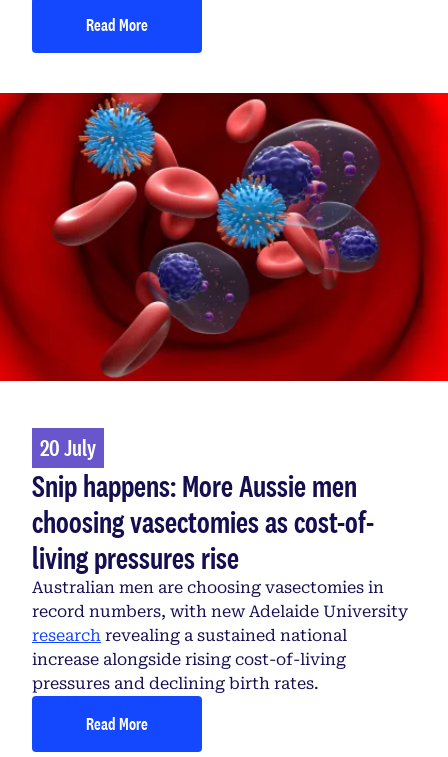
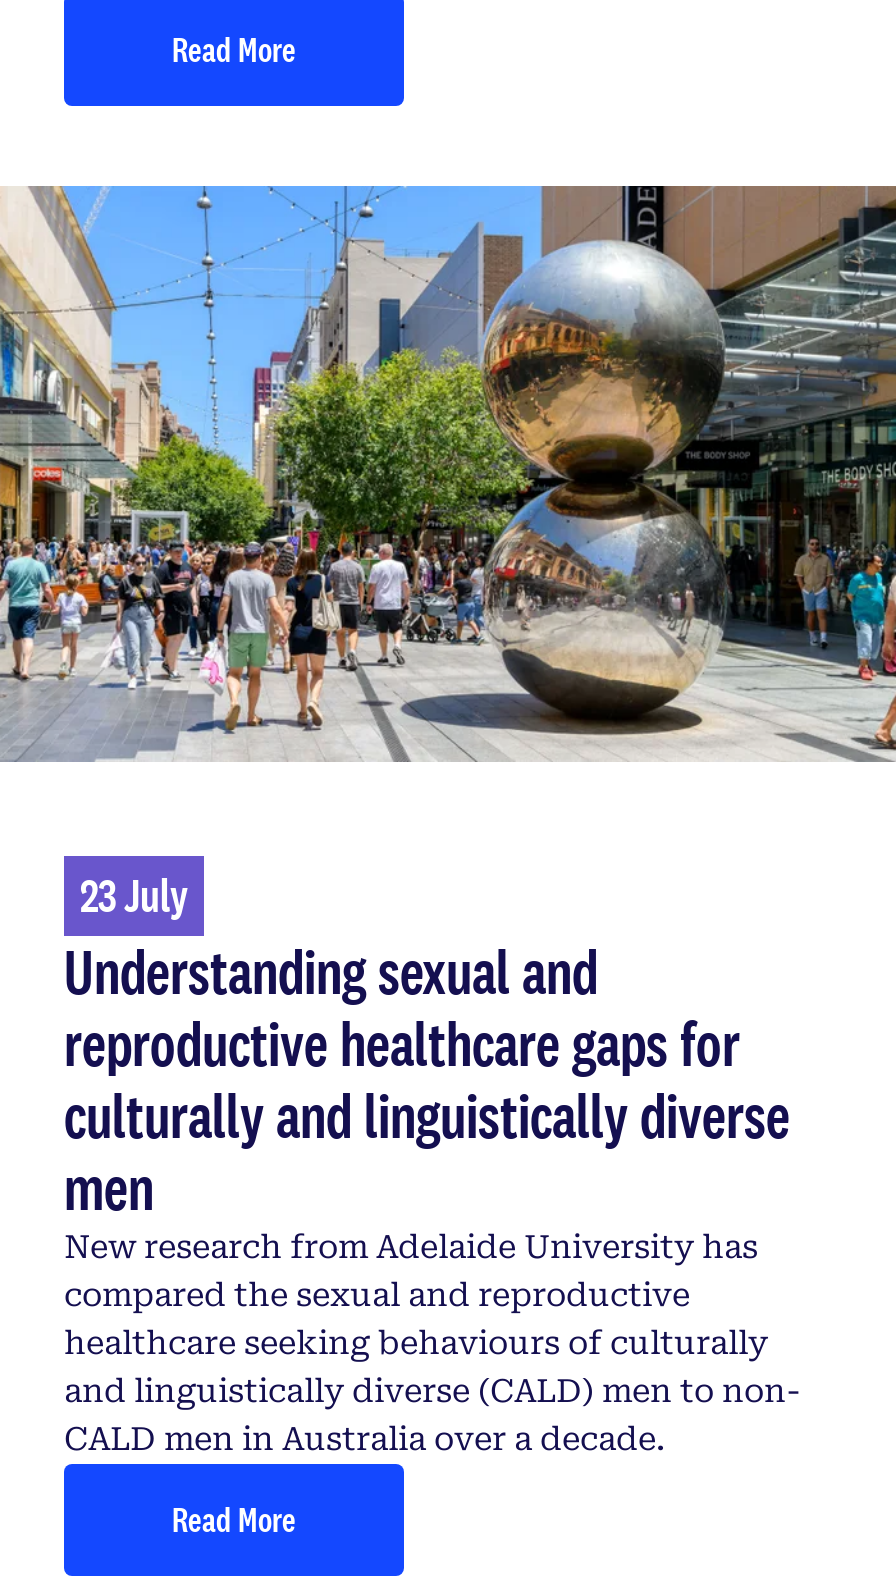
- [image]
+ [image]

- 20 July
- Snip happens: More Aussie men
- choosing vasectomies as cost-of-
- living pressures rise
- Australian men are choosing vasectomies in
- record numbers, with new Adelaide University
- research revealing a sustained national
- increase alongside rising cost‑of‑living
- pressures and declining birth rates.
+ 23 July
+ Understanding sexual and
+ reproductive healthcare gaps for
+ culturally and linguistically diverse
+ men
+ New research from Adelaide University has
+ compared the sexual and reproductive
+ healthcare seeking behaviours of culturally
+ and linguistically diverse (CALD) men to non-
+ CALD men in Australia over a decade.
